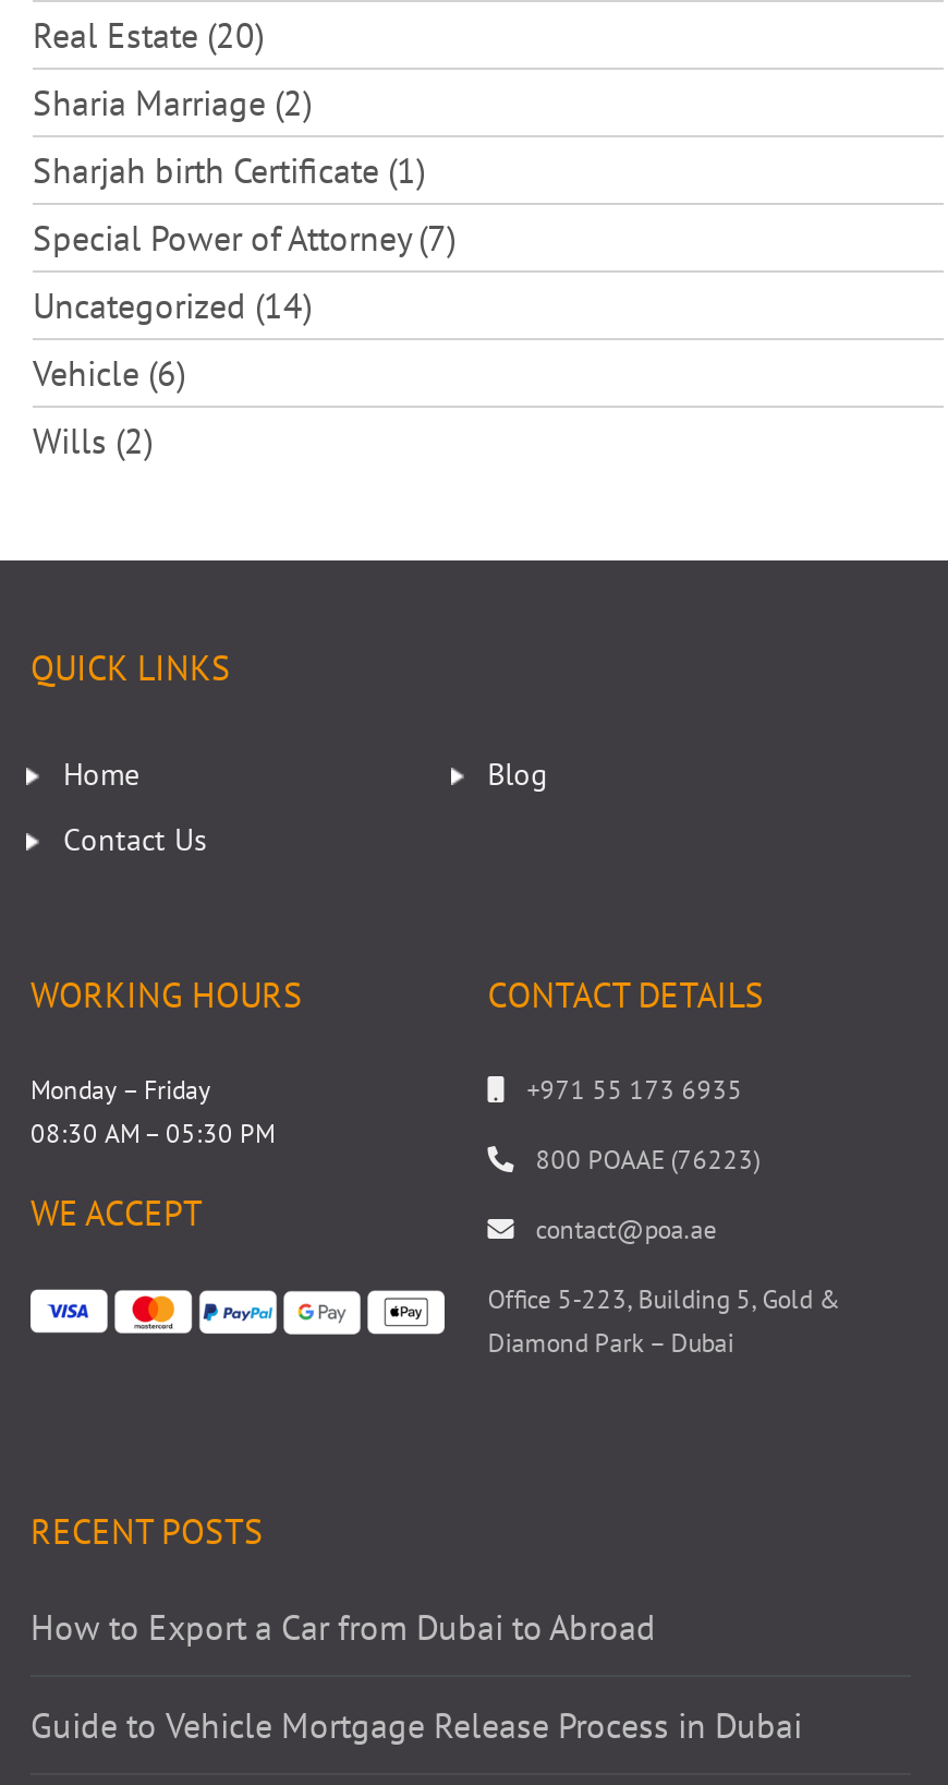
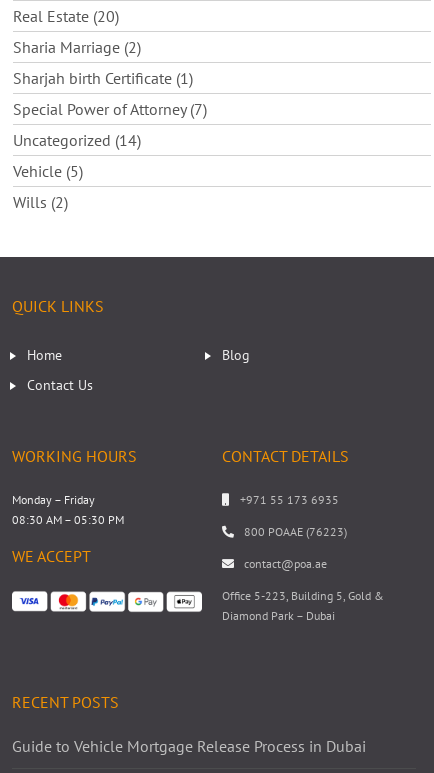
- Vehicle (6)
+ Vehicle (5)

- How to Export a Car from Dubai to Abroad
